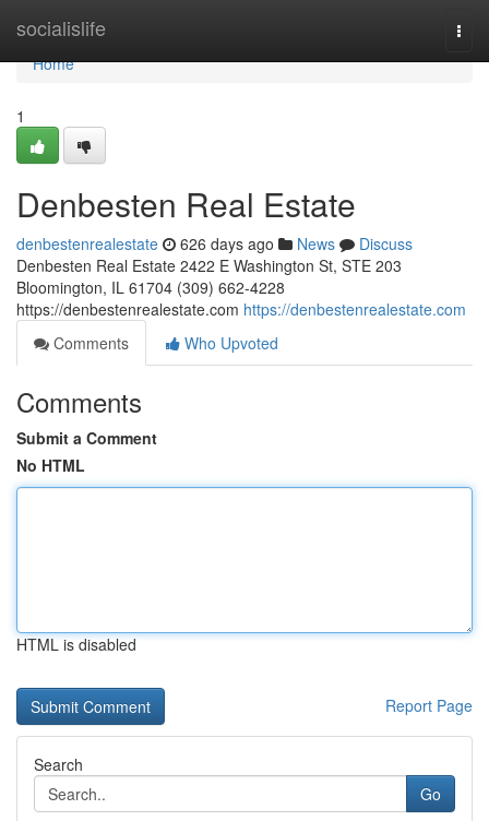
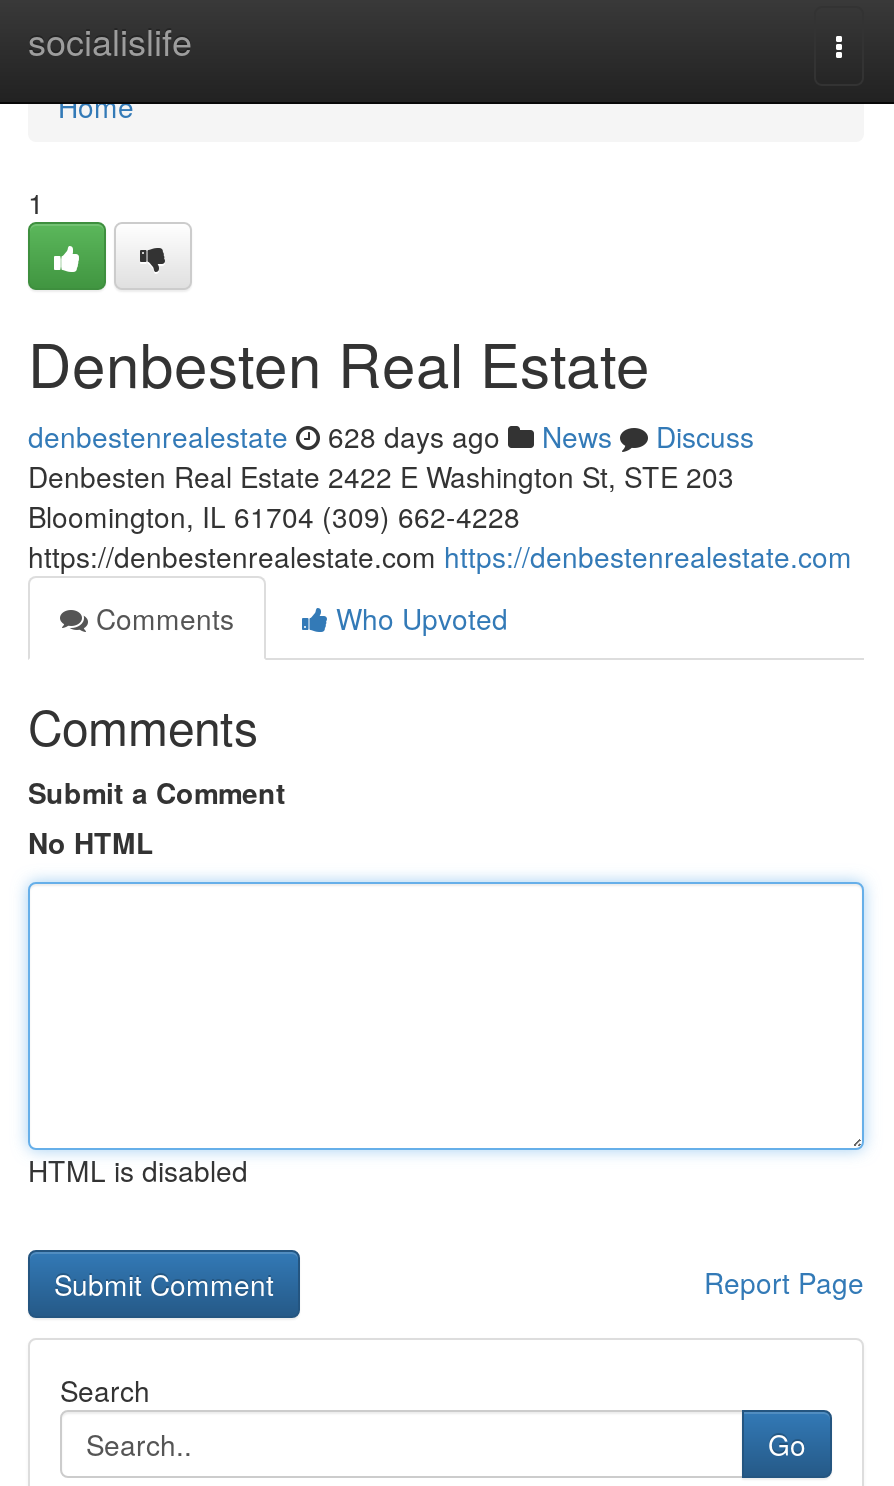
- denbestenrealestate 626 days ago News Discuss
+ denbestenrealestate 628 days ago News Discuss
